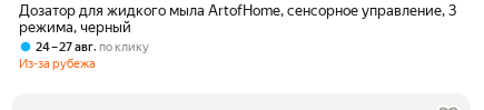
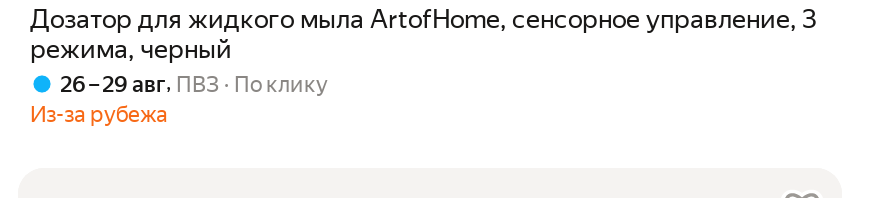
- 24 – 27 авг, по клику
+ 26 – 29 авг, ПВЗ По клику
